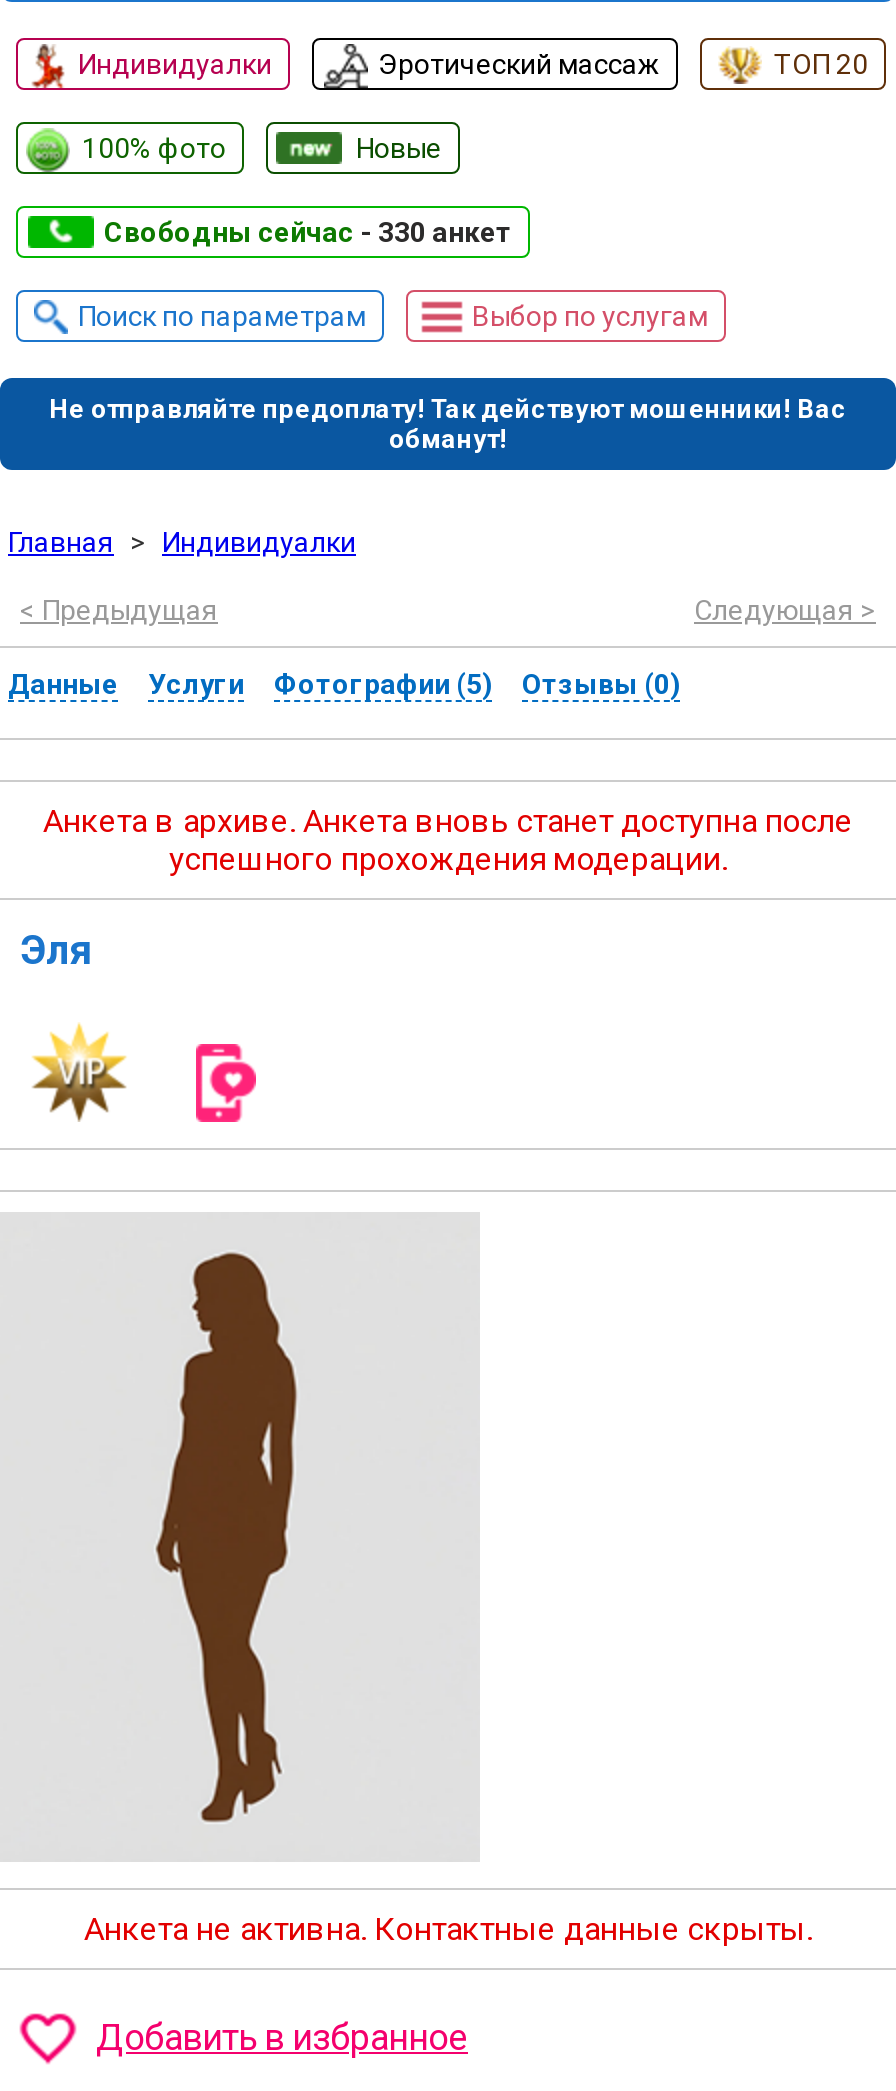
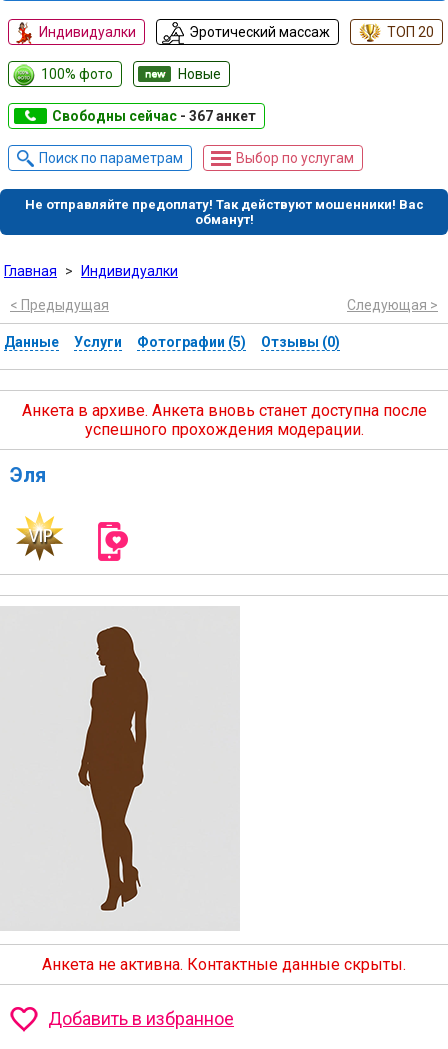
- Свободны сейчас - 330 анкет
+ Свободны сейчас - 367 анкет
